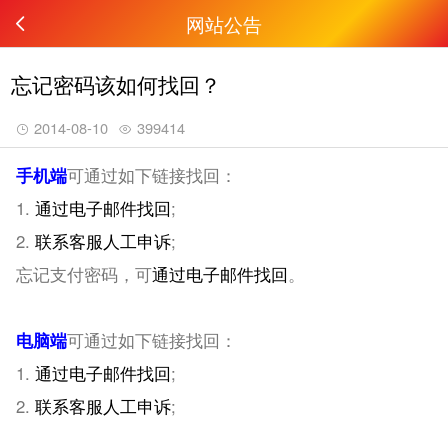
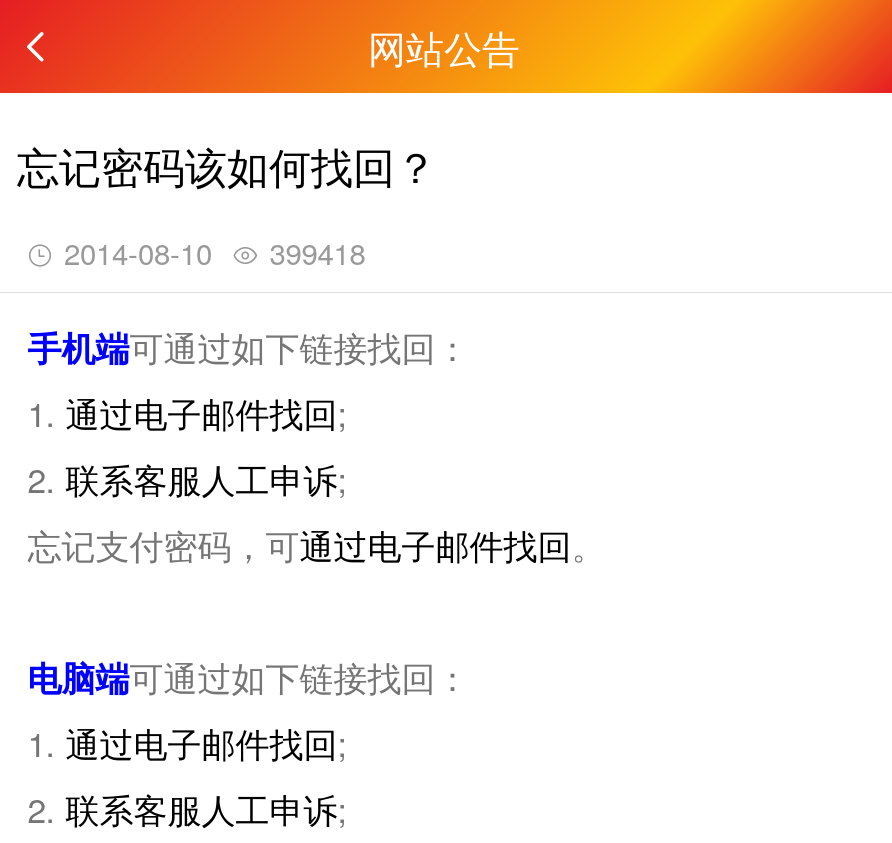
- 2014-08-10 399414
+ 2014-08-10 399418
